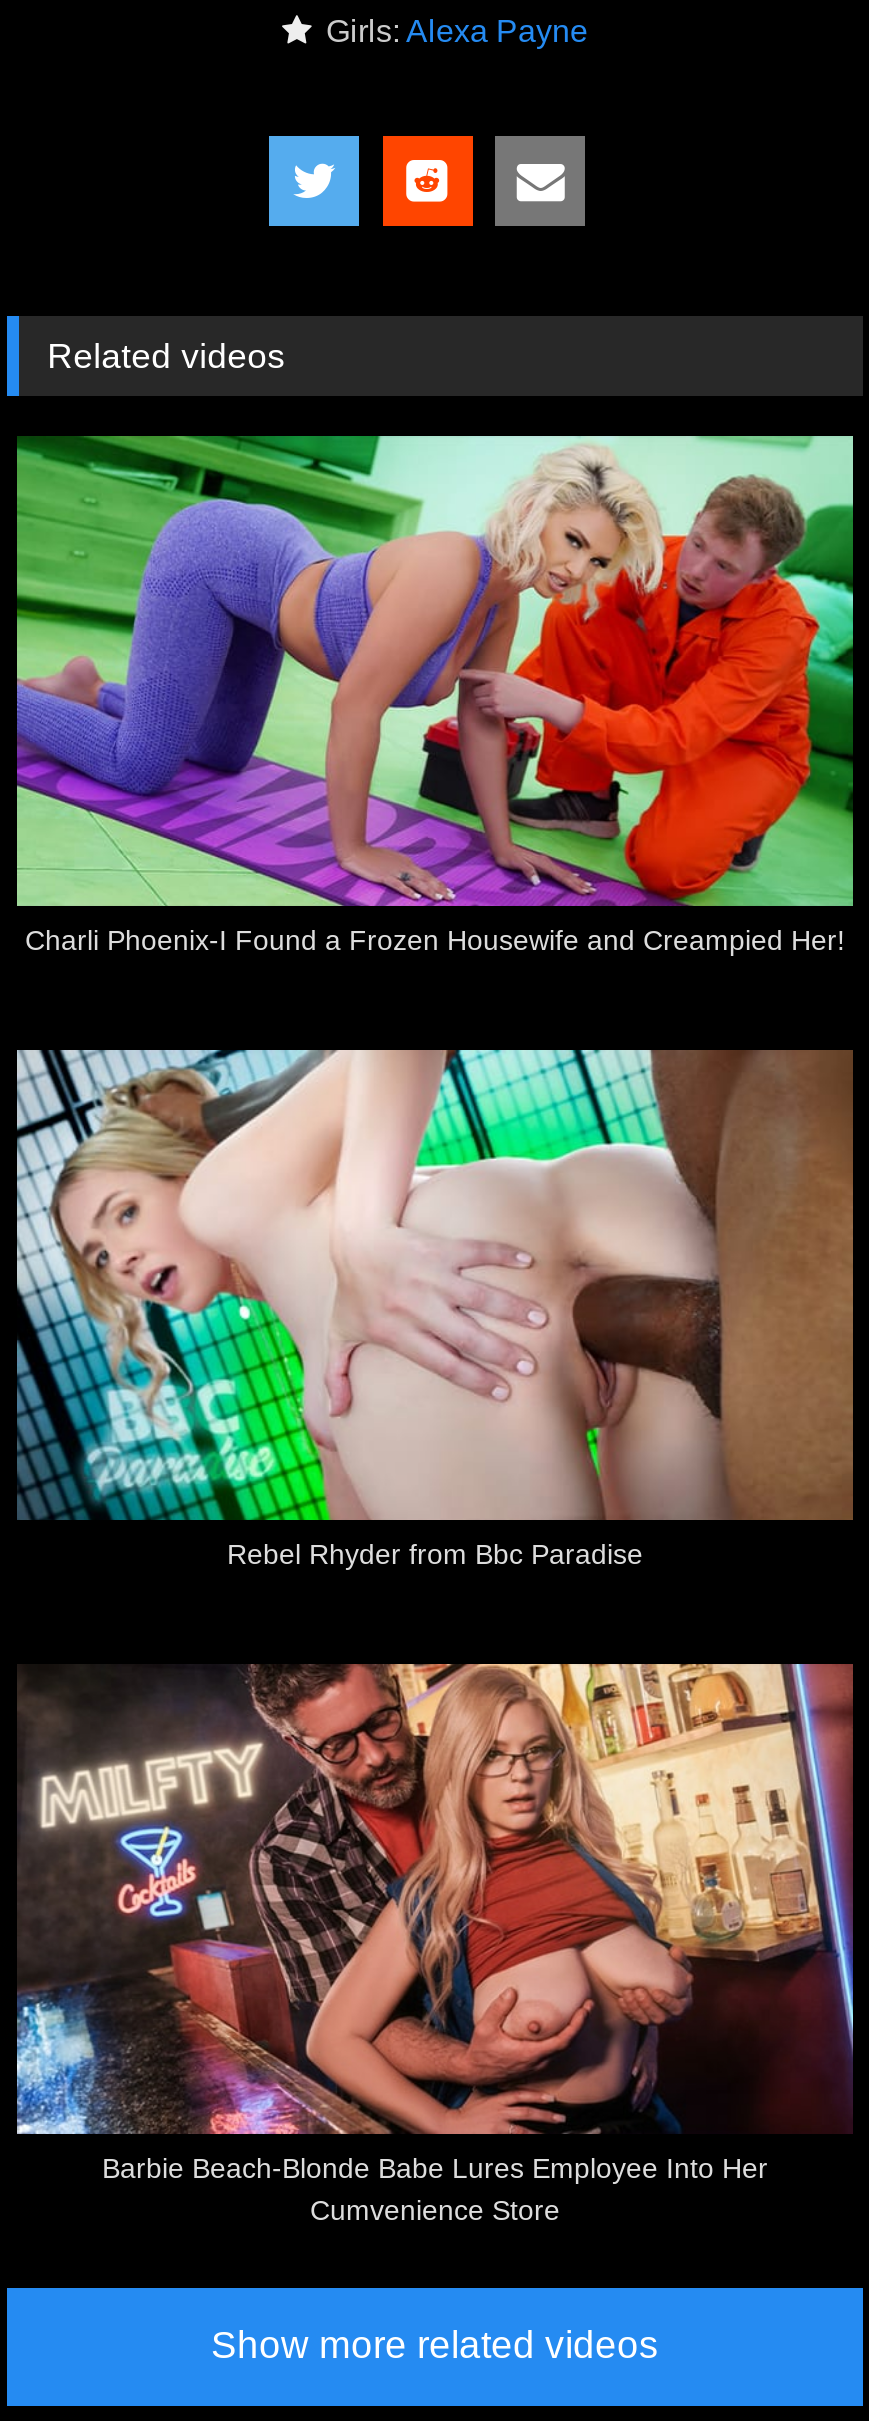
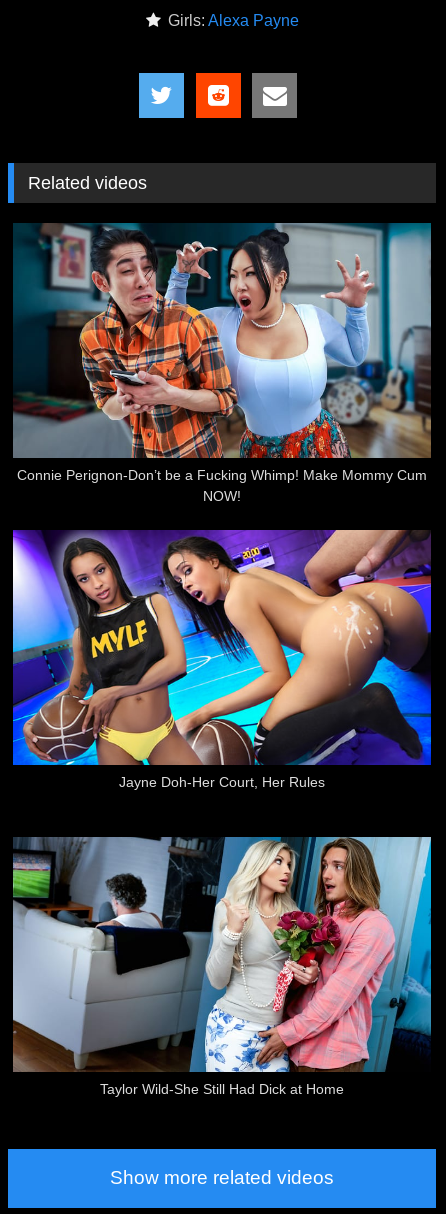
- [image]
- Charli Phoenix-I Found a Frozen Housewife and Creampied Her!
+ [image]
+ Connie Perignon-Don’t be a Fucking Whimp! Make Mommy Cum
+ NOW!

- [image]
- Rebel Rhyder from Bbc Paradise
+ [image]
+ Jayne Doh-Her Court, Her Rules

- [image]
- Barbie Beach-Blonde Babe Lures Employee Into Her
- Cumvenience Store
+ [image]
+ Taylor Wild-She Still Had Dick at Home
